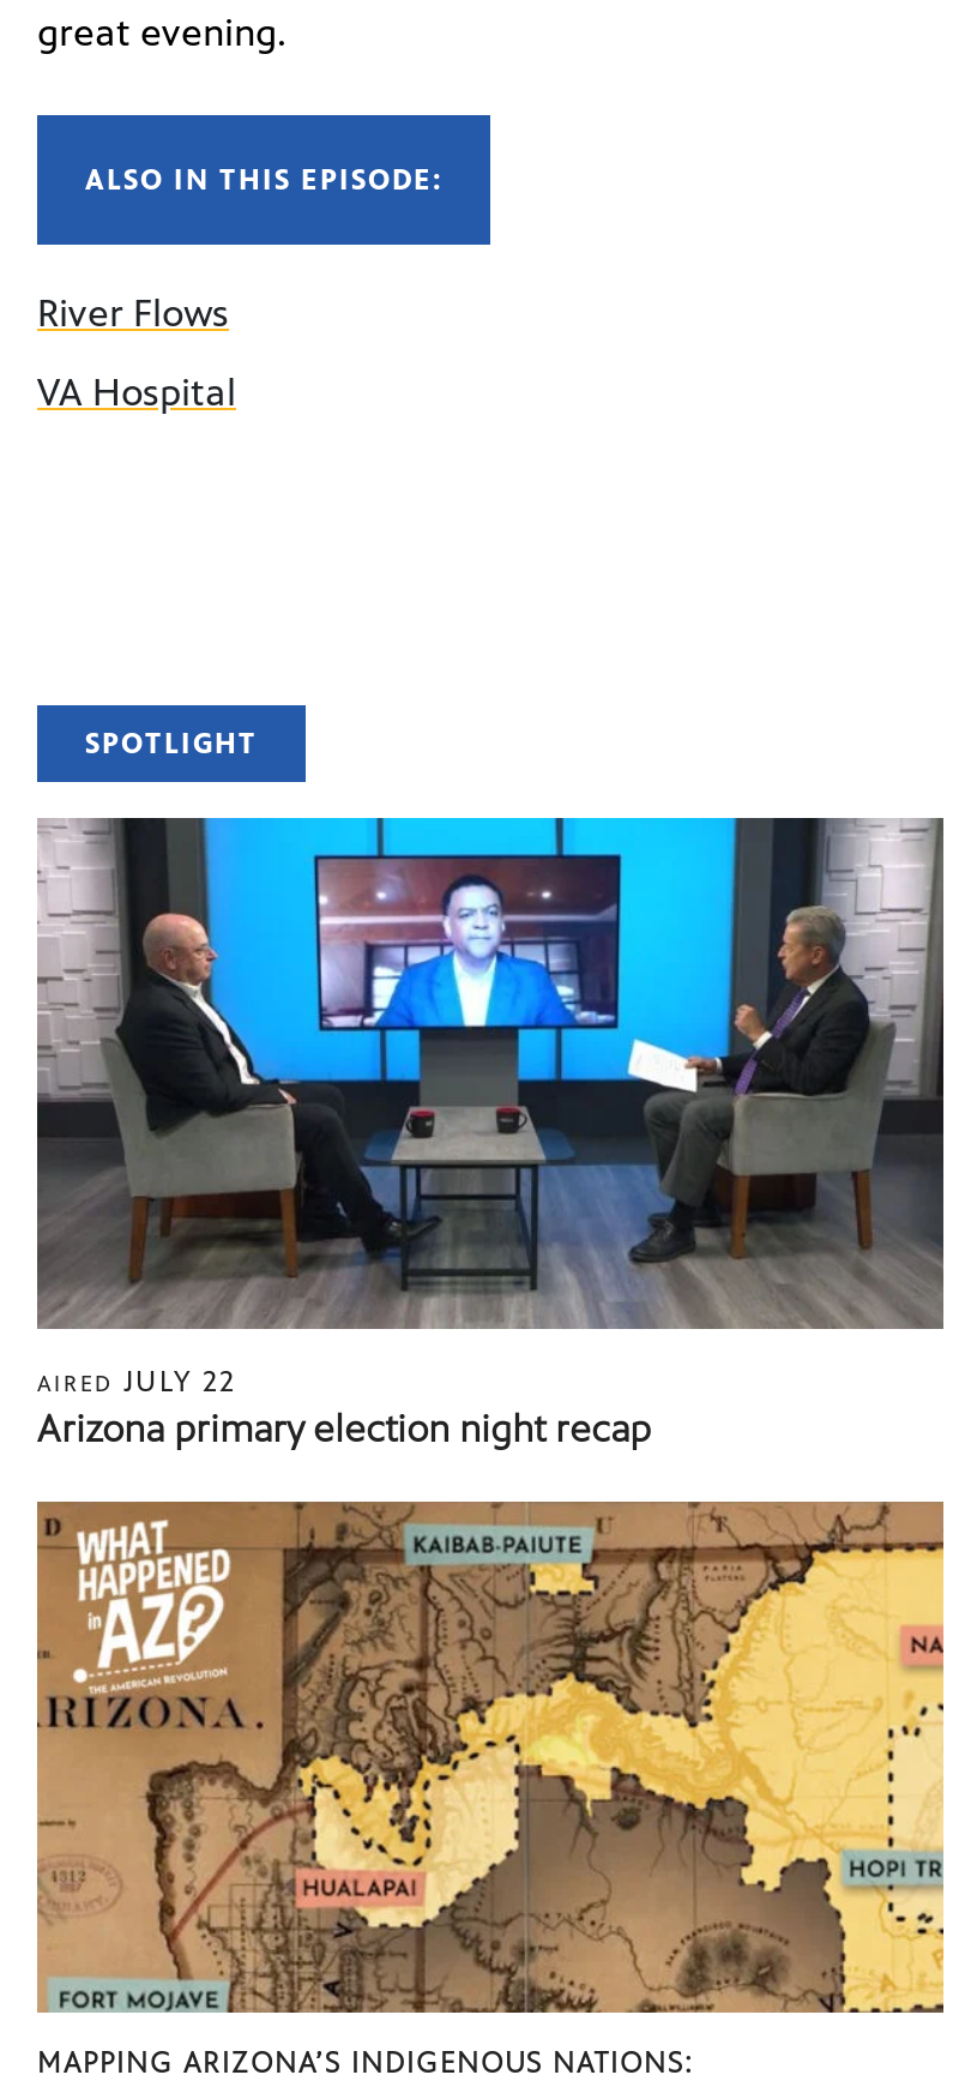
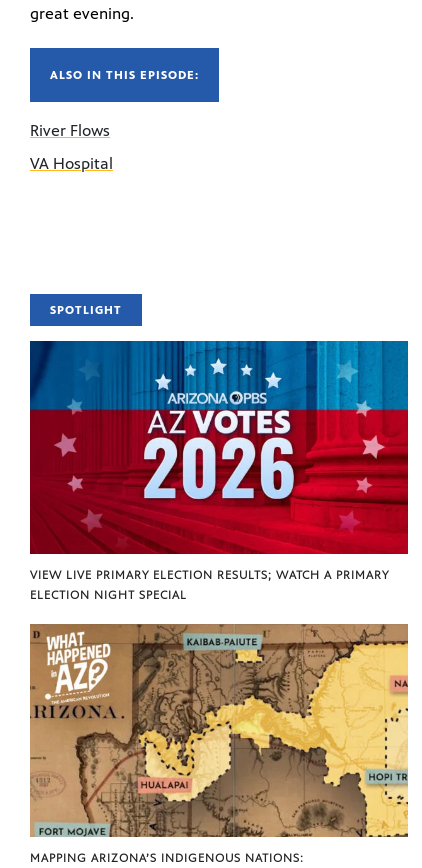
- [image]
- AIRED JULY 22
- Arizona primary election night recap
+ [image]
+ VIEW LIVE PRIMARY ELECTION RESULTS; WATCH A PRIMARY
+ ELECTION NIGHT SPECIAL
